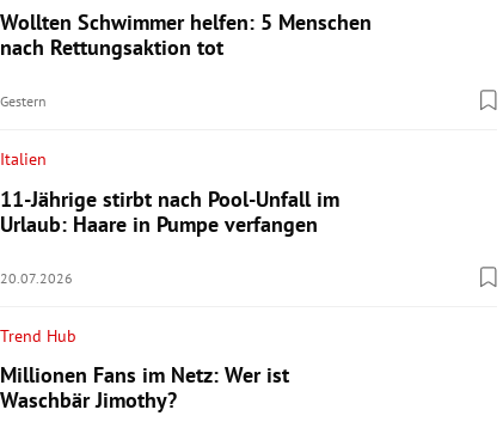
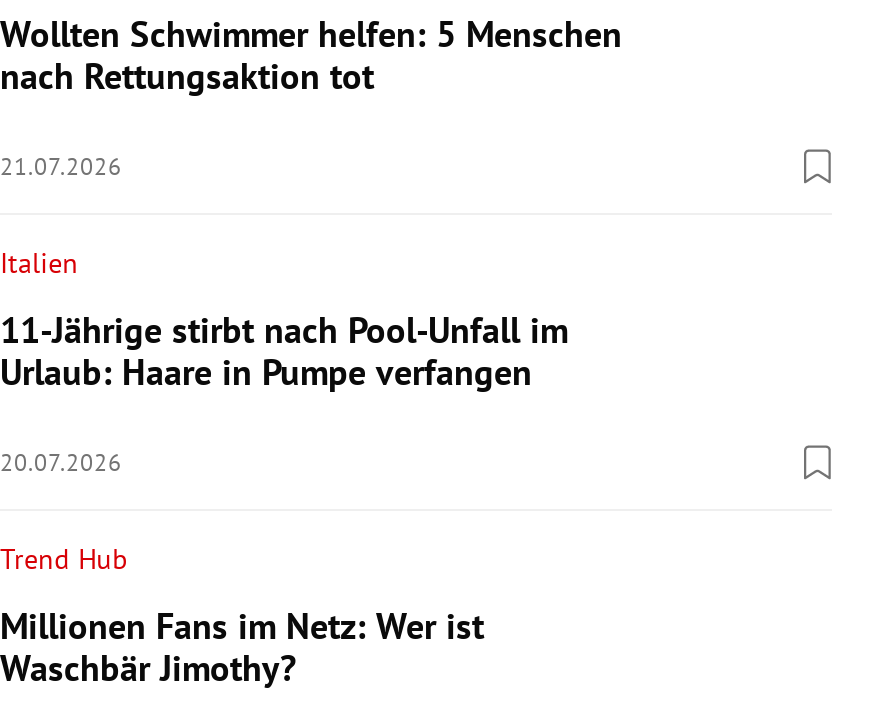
- Gestern
+ 21.07.2026
